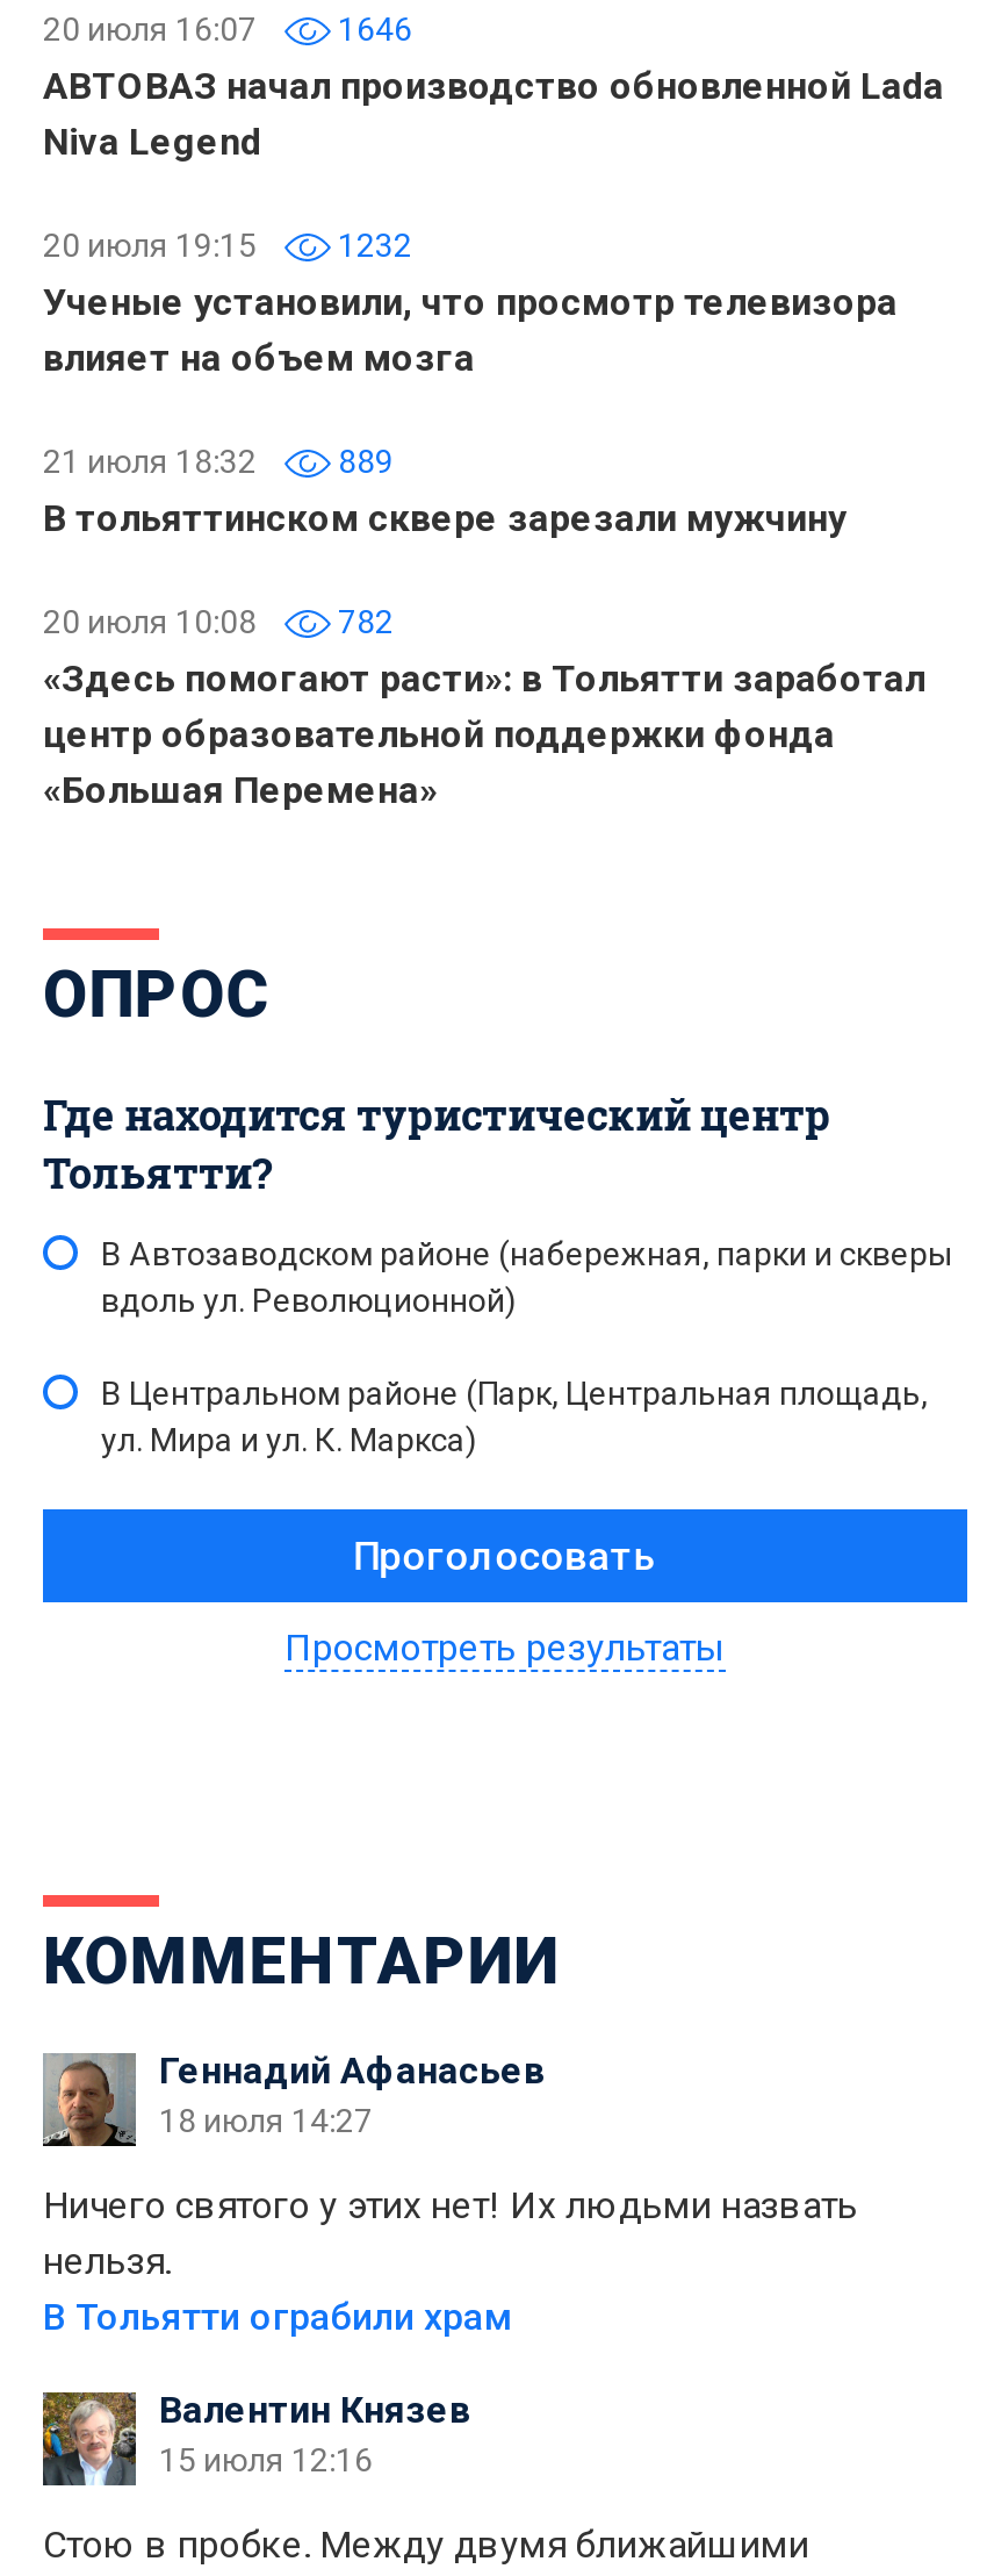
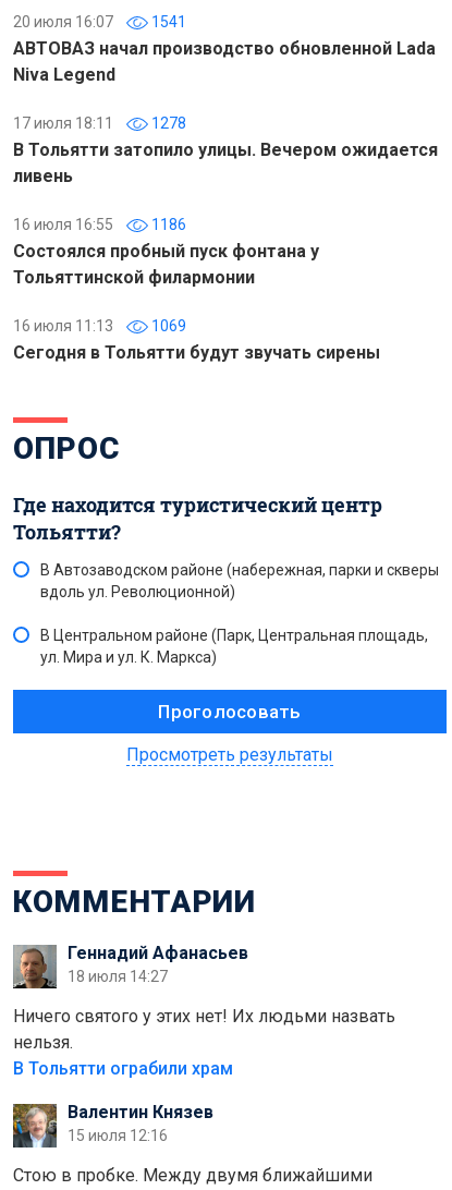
- 20 июля 16:07 1646
+ 20 июля 16:07 1541

- 20 июля 19:15
- 1232
- Ученые установили, что просмотр телевизора
- влияет на объем мозга
+ 17 июля 18:11
+ 1278
+ В Тольятти затопило улицы. Вечером ожидается
+ ливень

- 21 июля 18:32
- 889
- В тольяттинском сквере зарезали мужчину
+ 16 июля 16:55
+ 1186
+ Состоялся пробный пуск фонтана у
+ Тольяттинской филармонии

- 20 июля 10:08
- 782
- «Здесь помогают расти»: в Тольятти заработал
- центр образовательной поддержки фонда
- «Большая Перемена»
+ 16 июля 11:13
+ 1069
+ Сегодня в Тольятти будут звучать сирены
